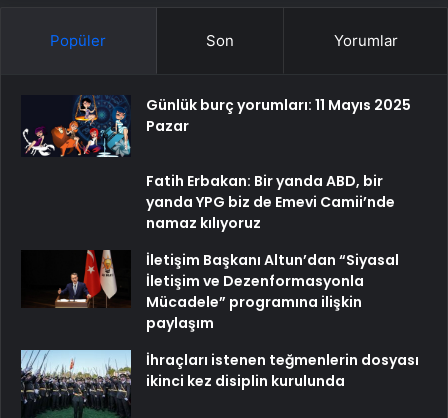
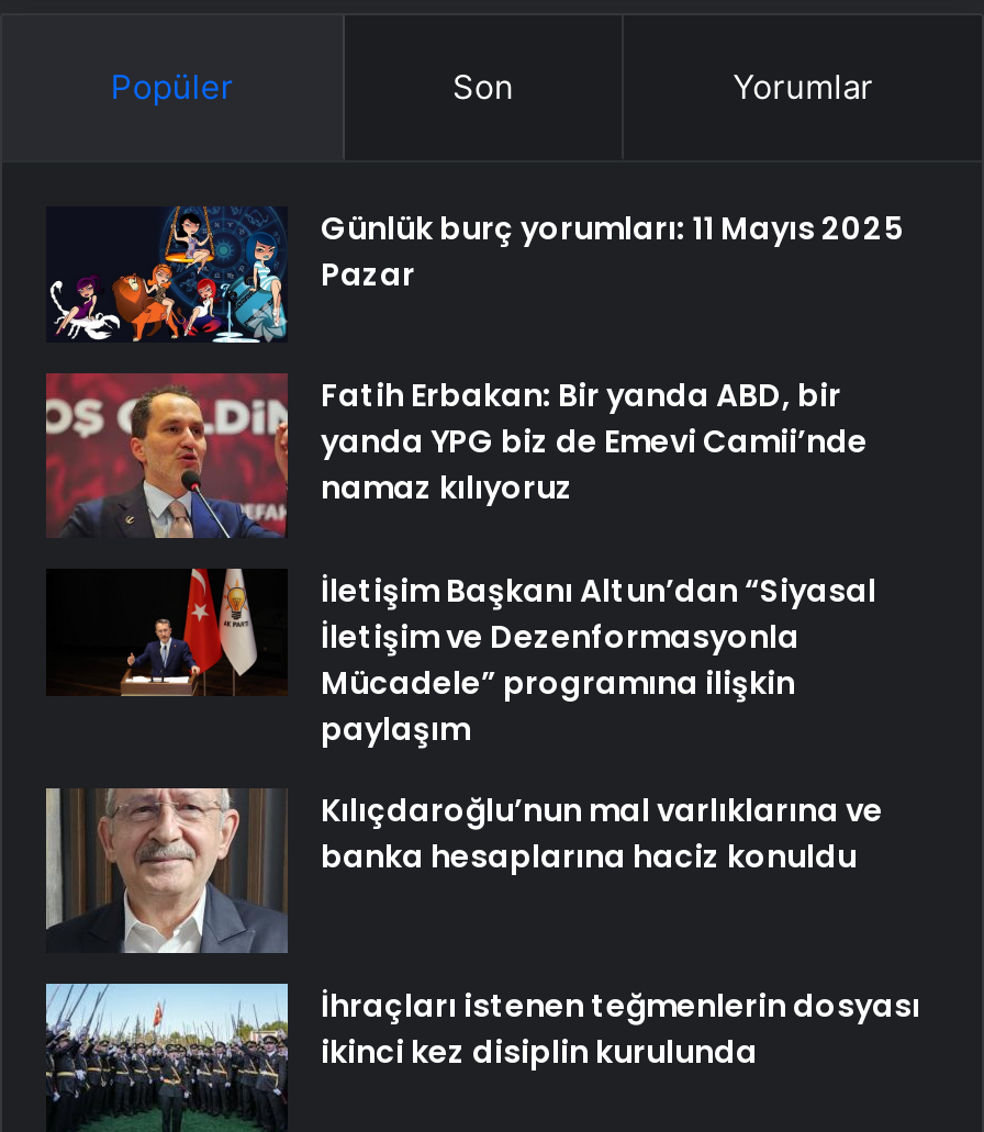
+ [image]

+ [image]
+ Kılıçdaroğlu’nun mal varlıklarına ve
+ banka hesaplarına haciz konuldu
